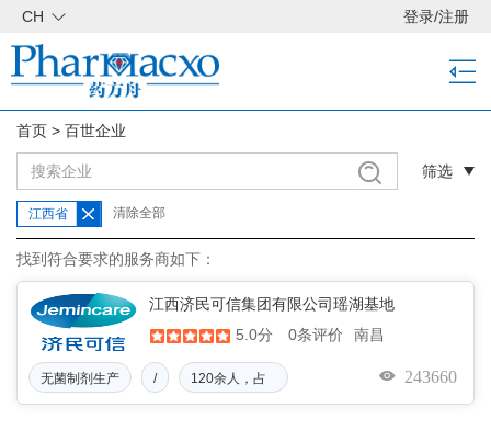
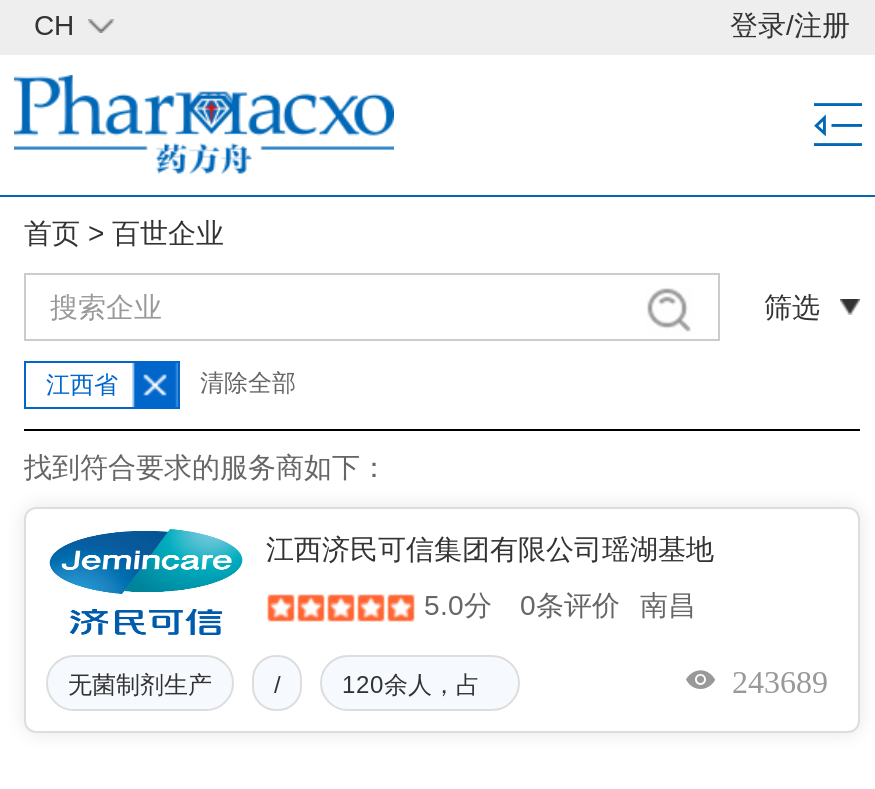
- 243660
+ 243689
